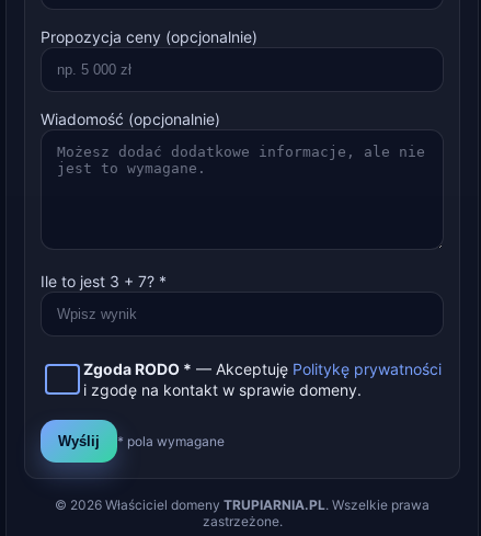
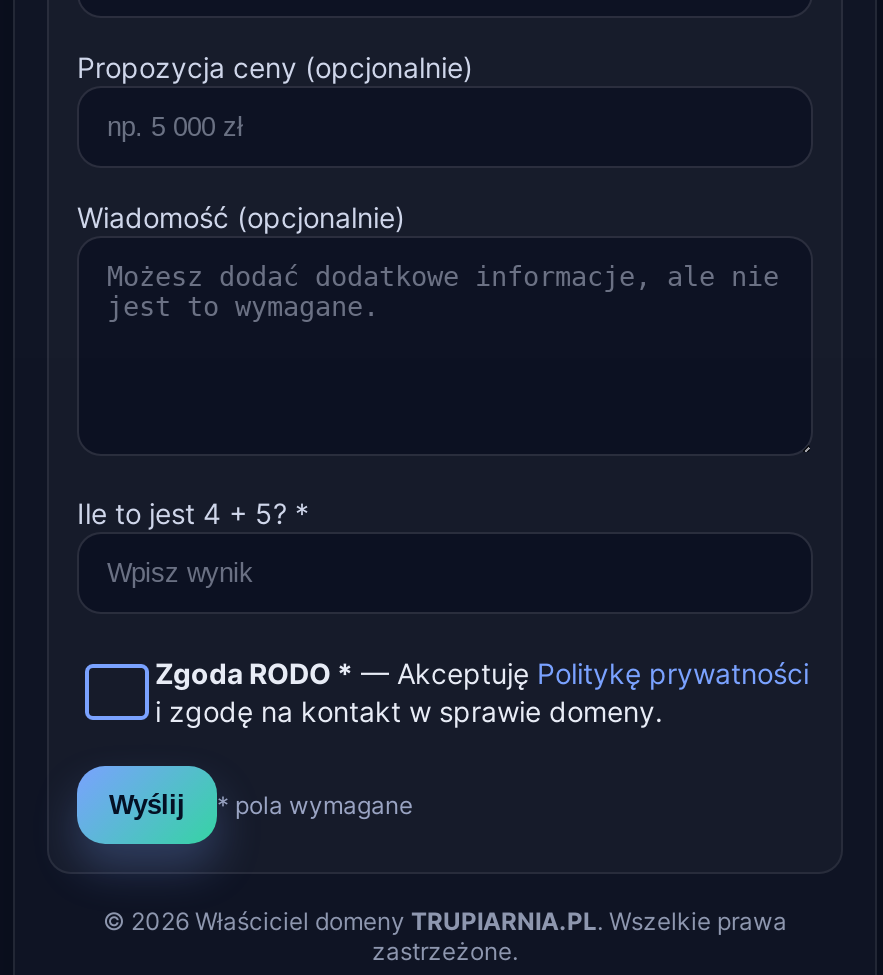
- Ile to jest 3 + 7? *
+ Ile to jest 4 + 5? *
